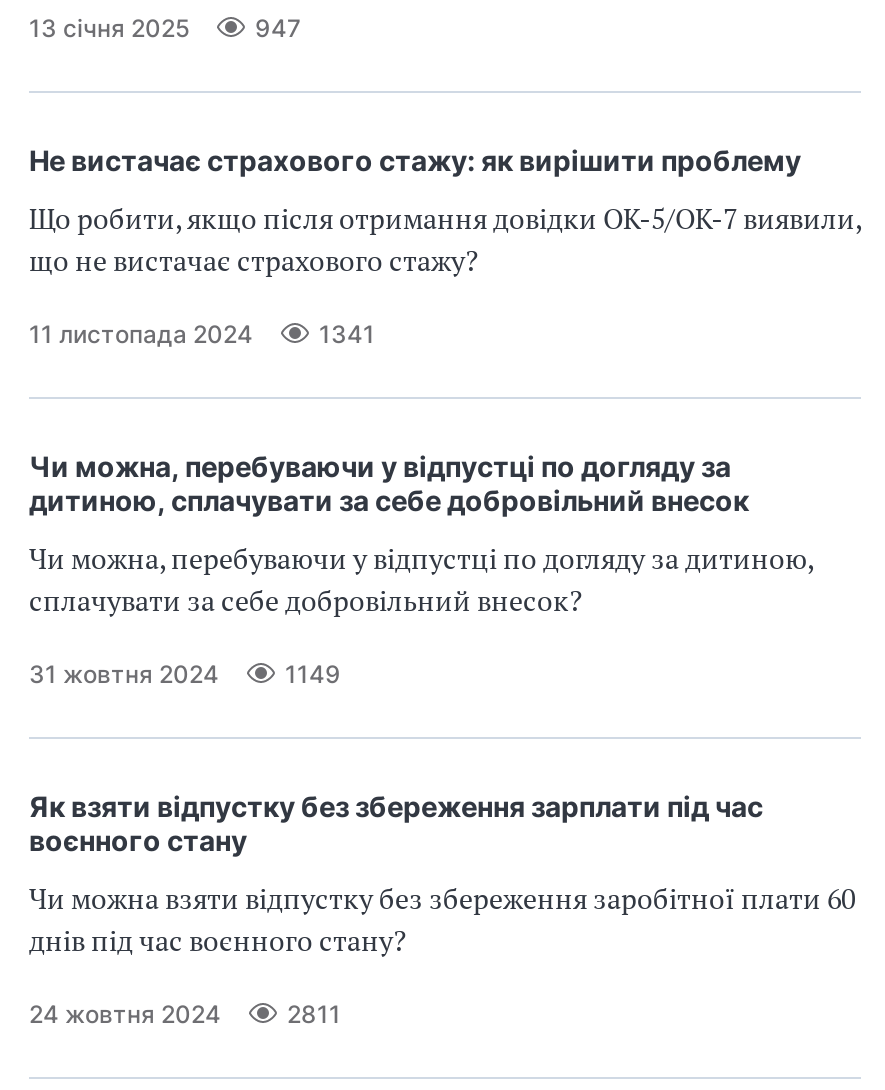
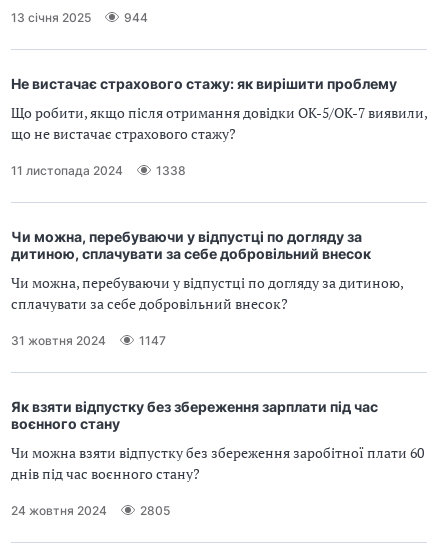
- 947
+ 944

- 1341
+ 1338

- 1149
+ 1147

- 2811
+ 2805
